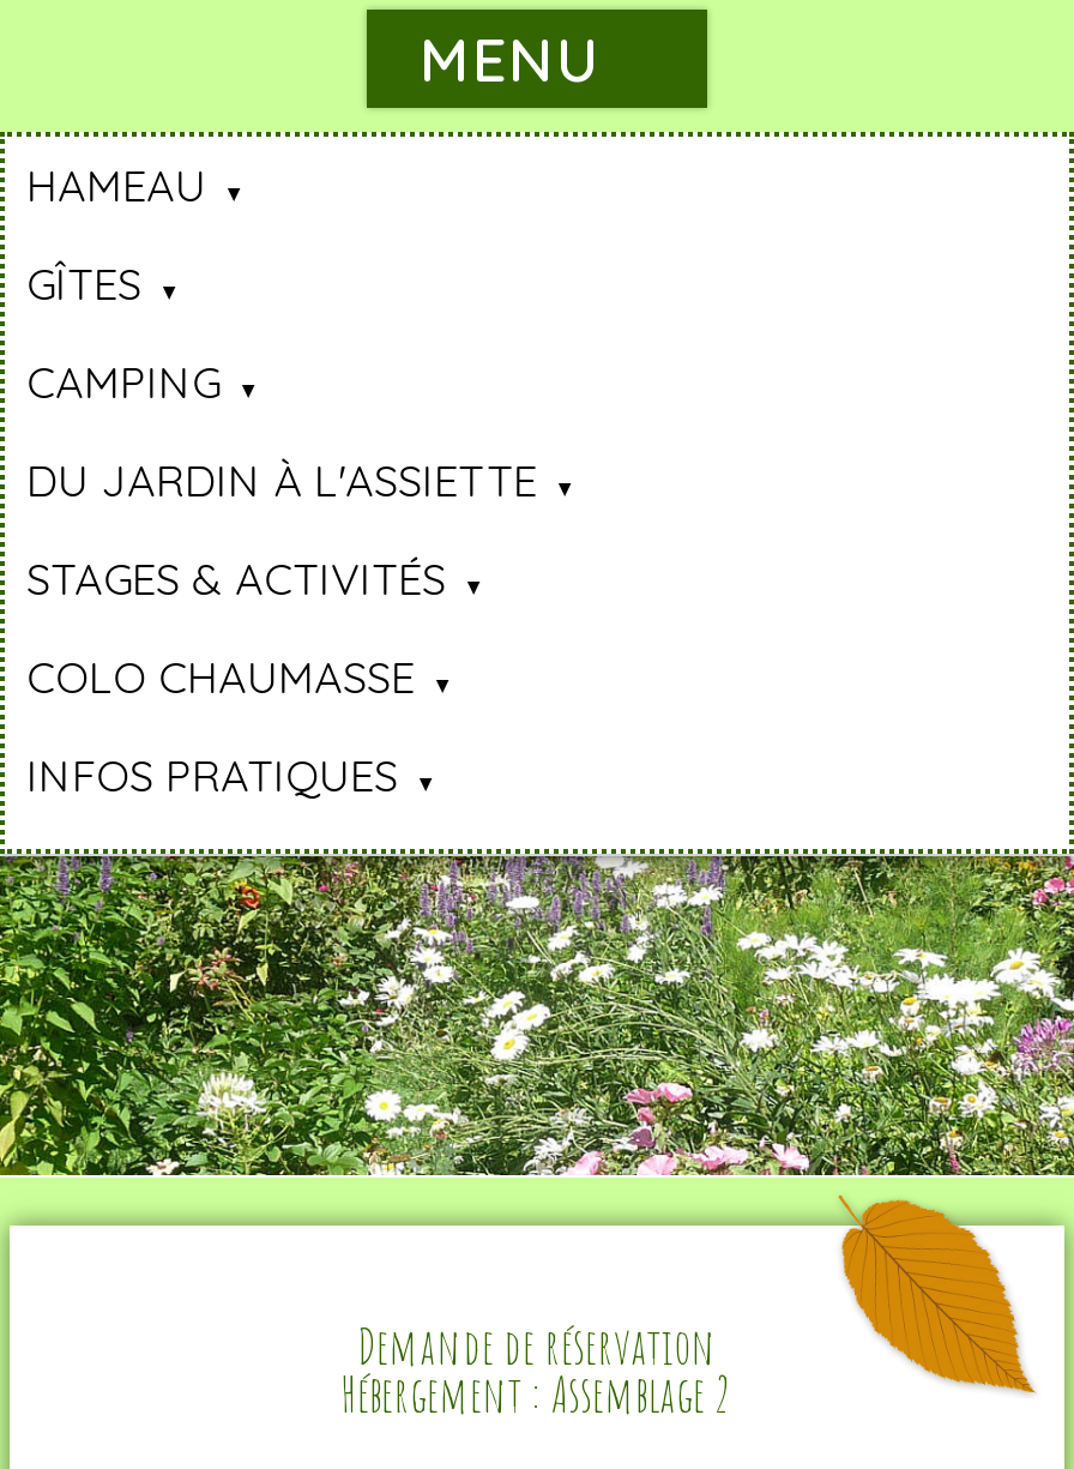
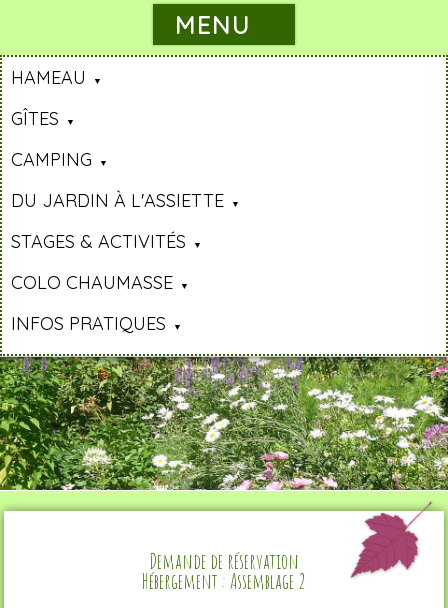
- [image]
+ [image]
